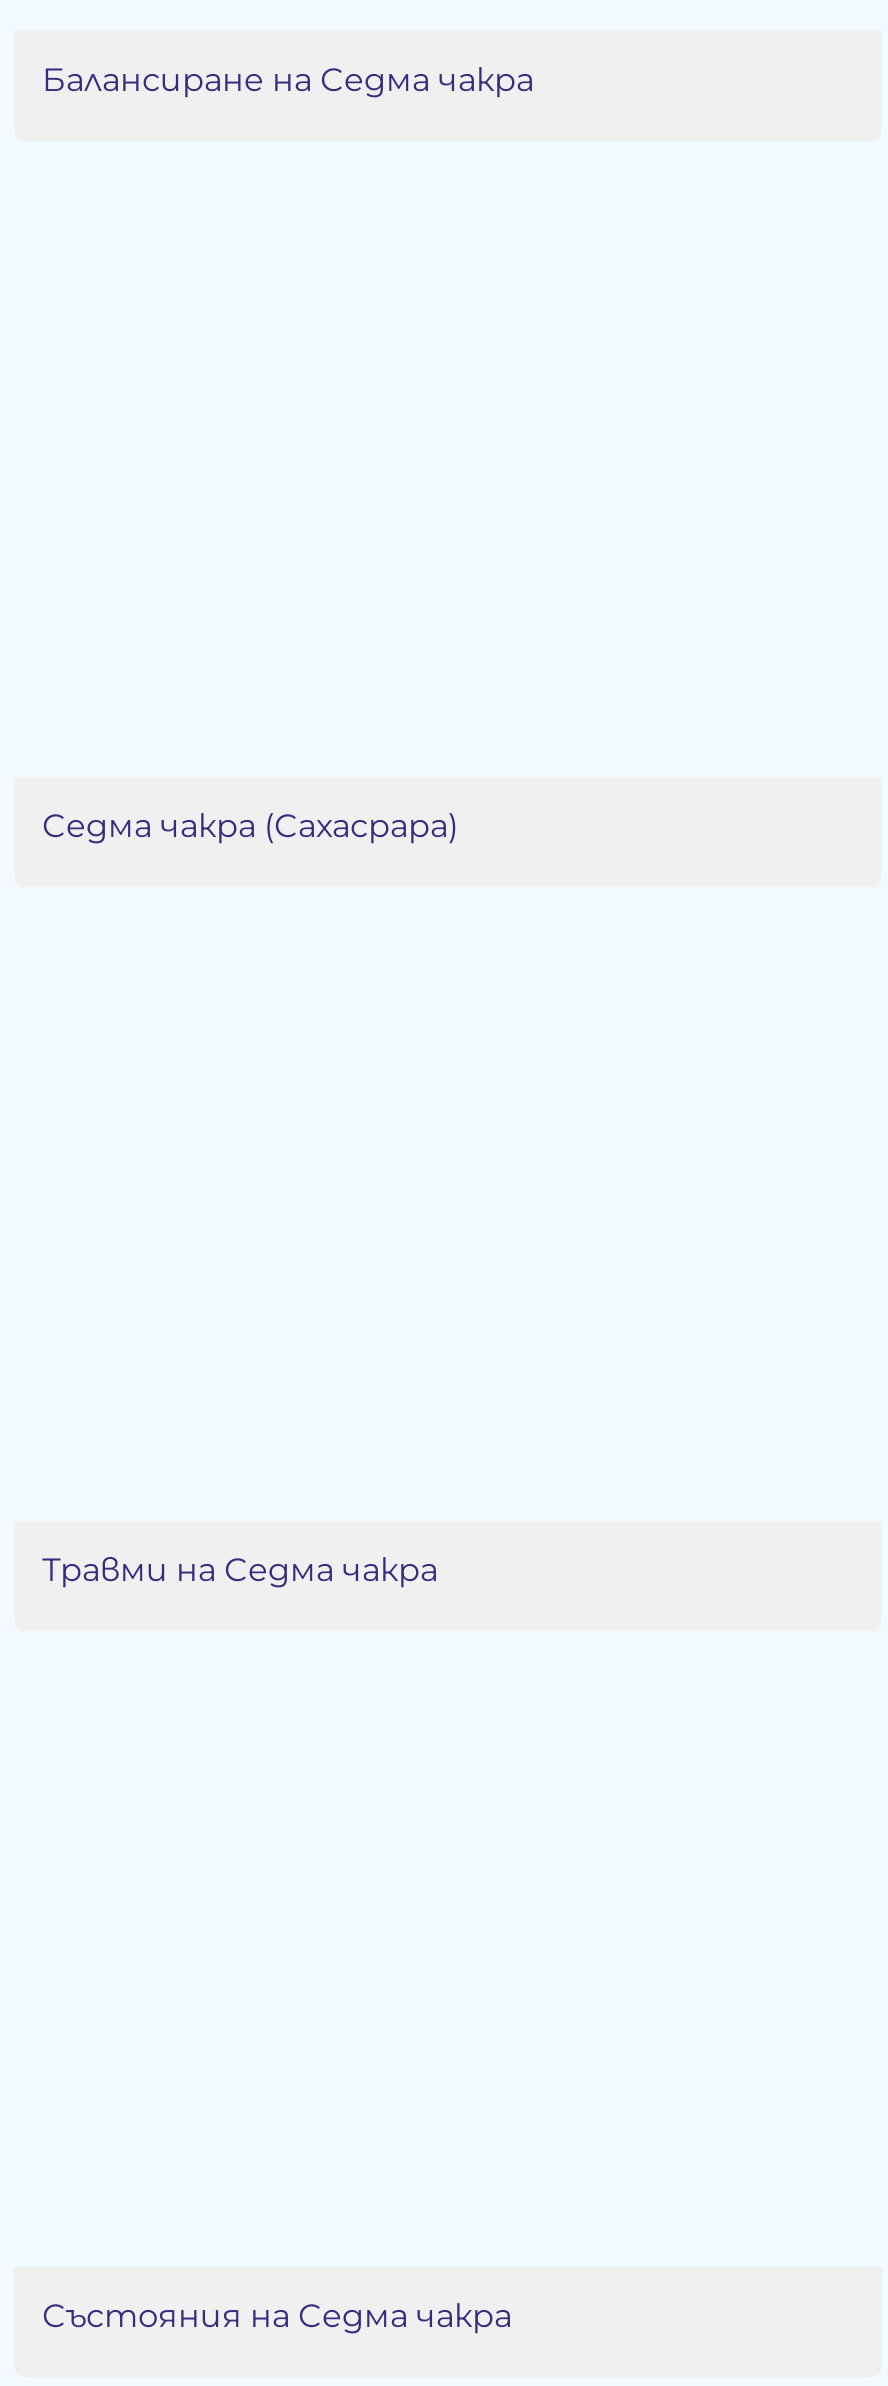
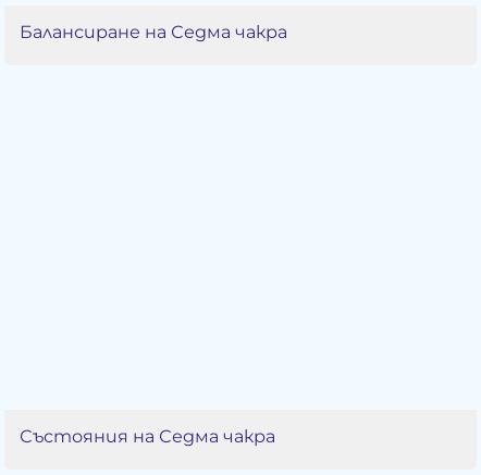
- Седма чакра (Сахасрара)

- Травми на Седма чакра
